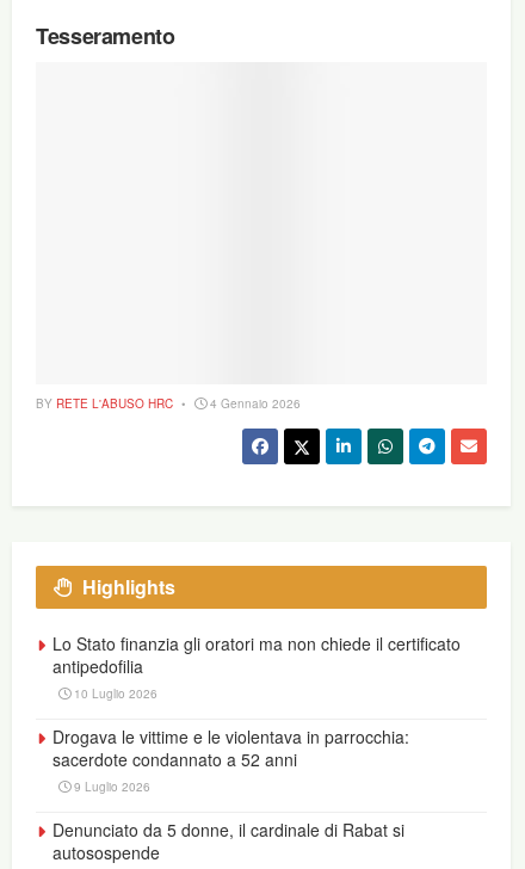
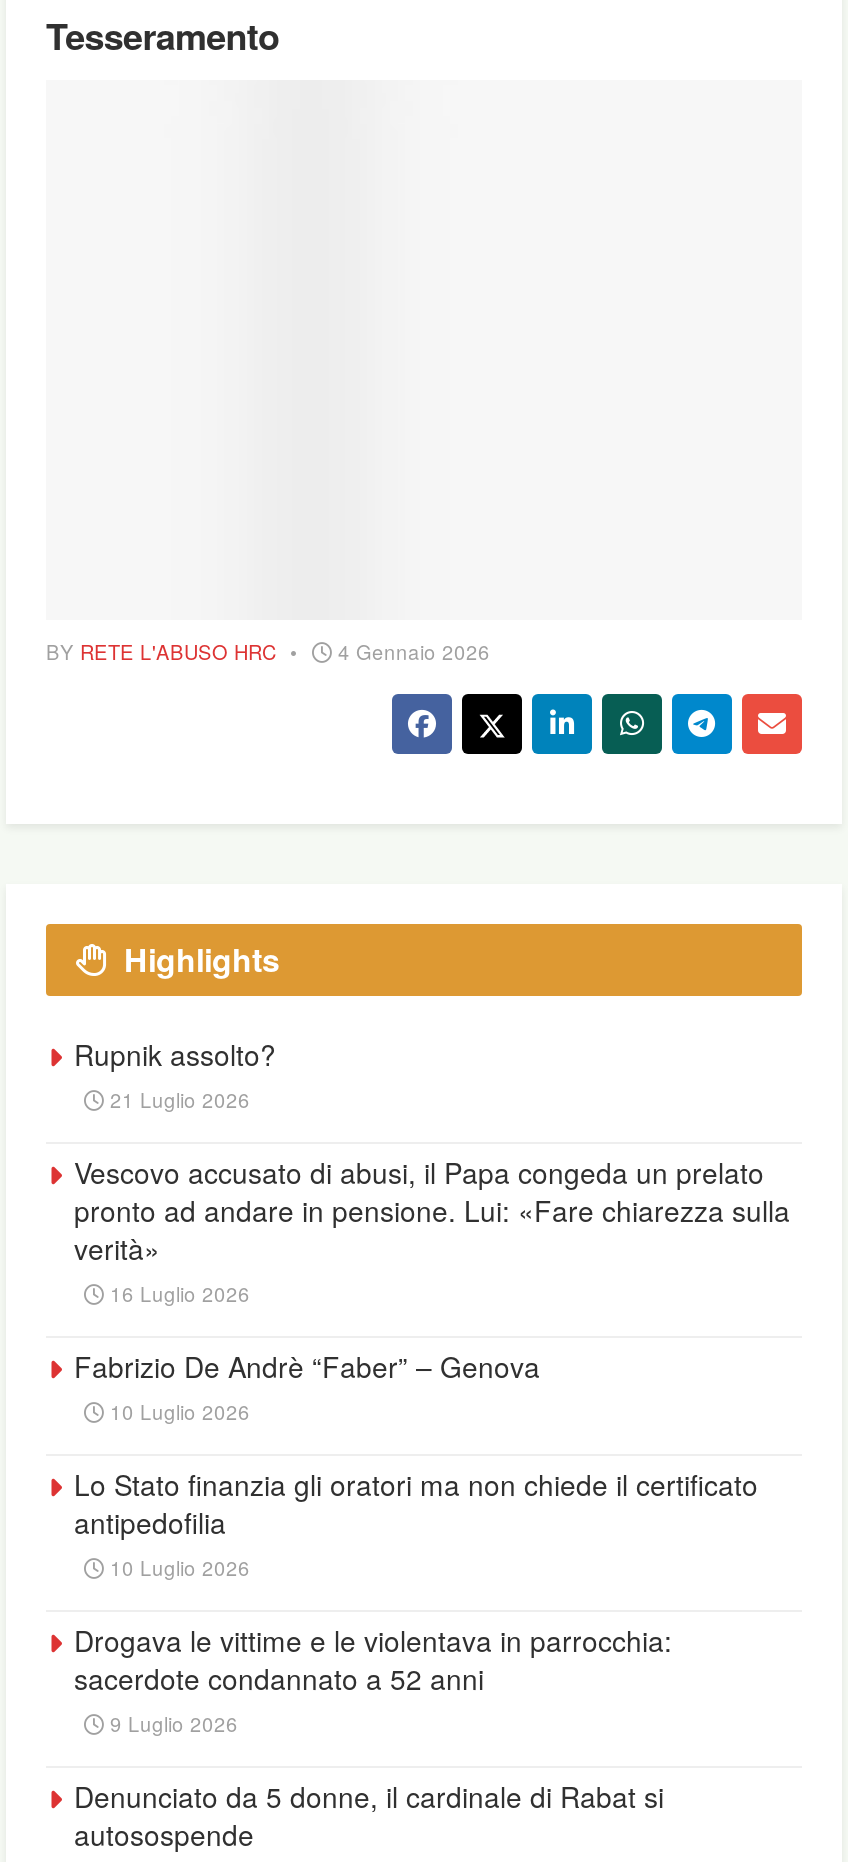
+ Rupnik assolto?
+ 21 Luglio 2026
+ Vescovo accusato di abusi, il Papa congeda un prelato
+ pronto ad andare in pensione. Lui: «Fare chiarezza sulla
+ verità»
+ 16 Luglio 2026
+ Fabrizio De Andrè “Faber” – Genova
+ 10 Luglio 2026
